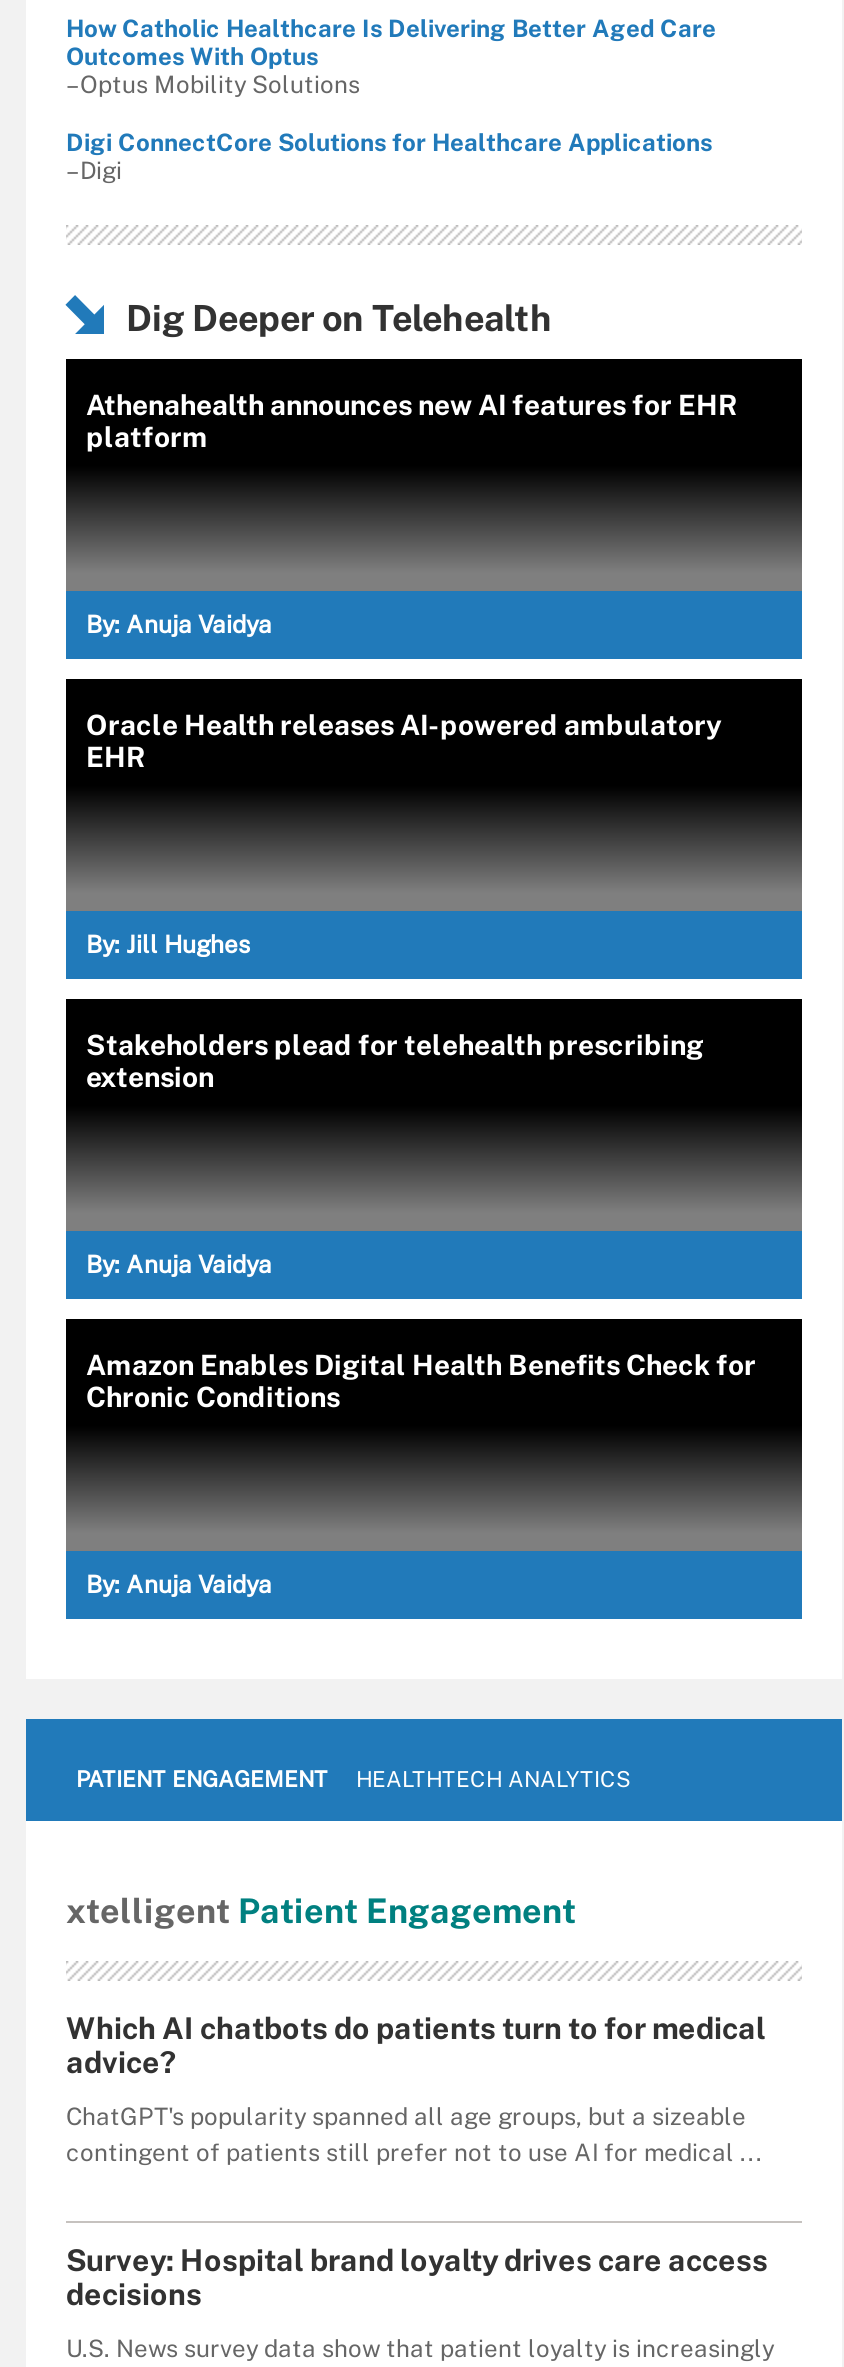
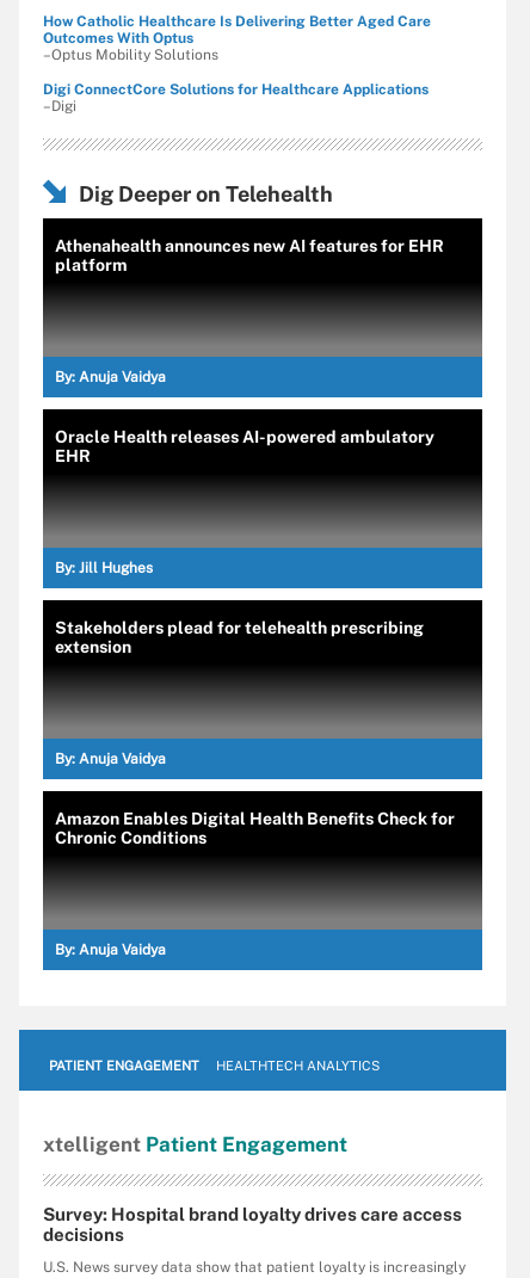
- Which AI chatbots do patients turn to for medical
- advice?
- ChatGPT's popularity spanned all age groups, but a sizeable
- contingent of patients still prefer not to use AI for medical ...
